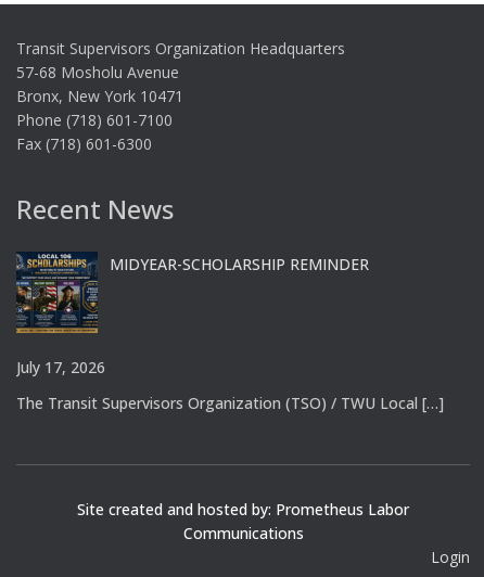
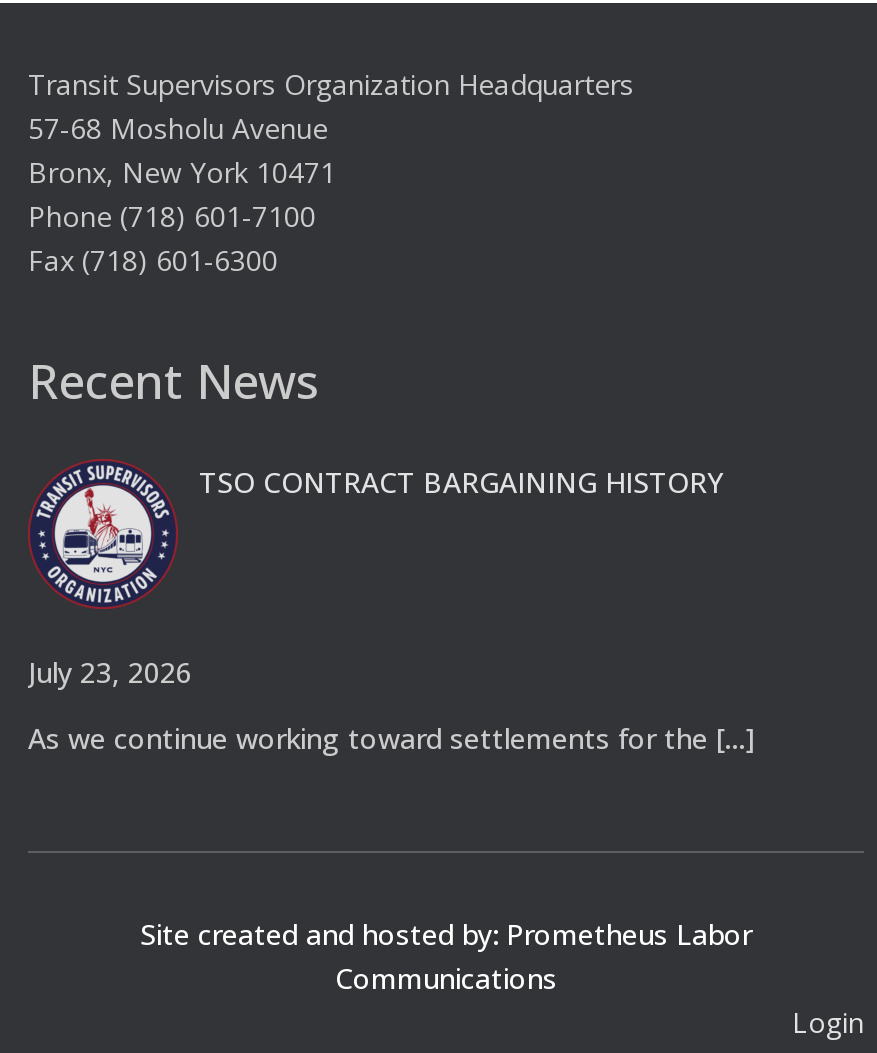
- [image]
- MIDYEAR-SCHOLARSHIP REMINDER
+ [image]
+ TSO CONTRACT BARGAINING HISTORY

- July 17, 2026
+ July 23, 2026

- The Transit Supervisors Organization (TSO) / TWU Local […]
+ As we continue working toward settlements for the […]
